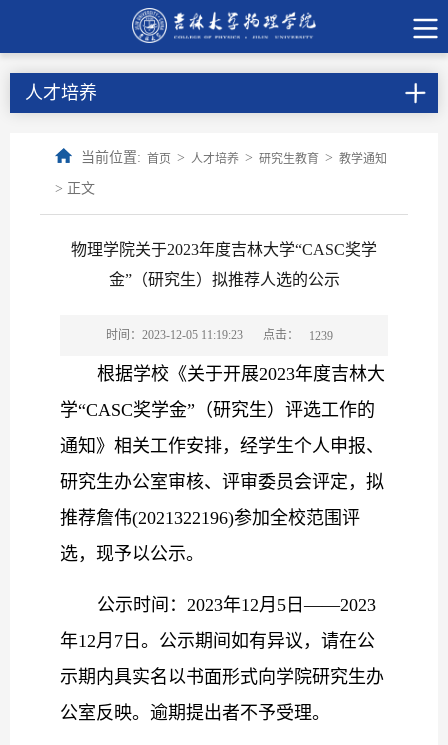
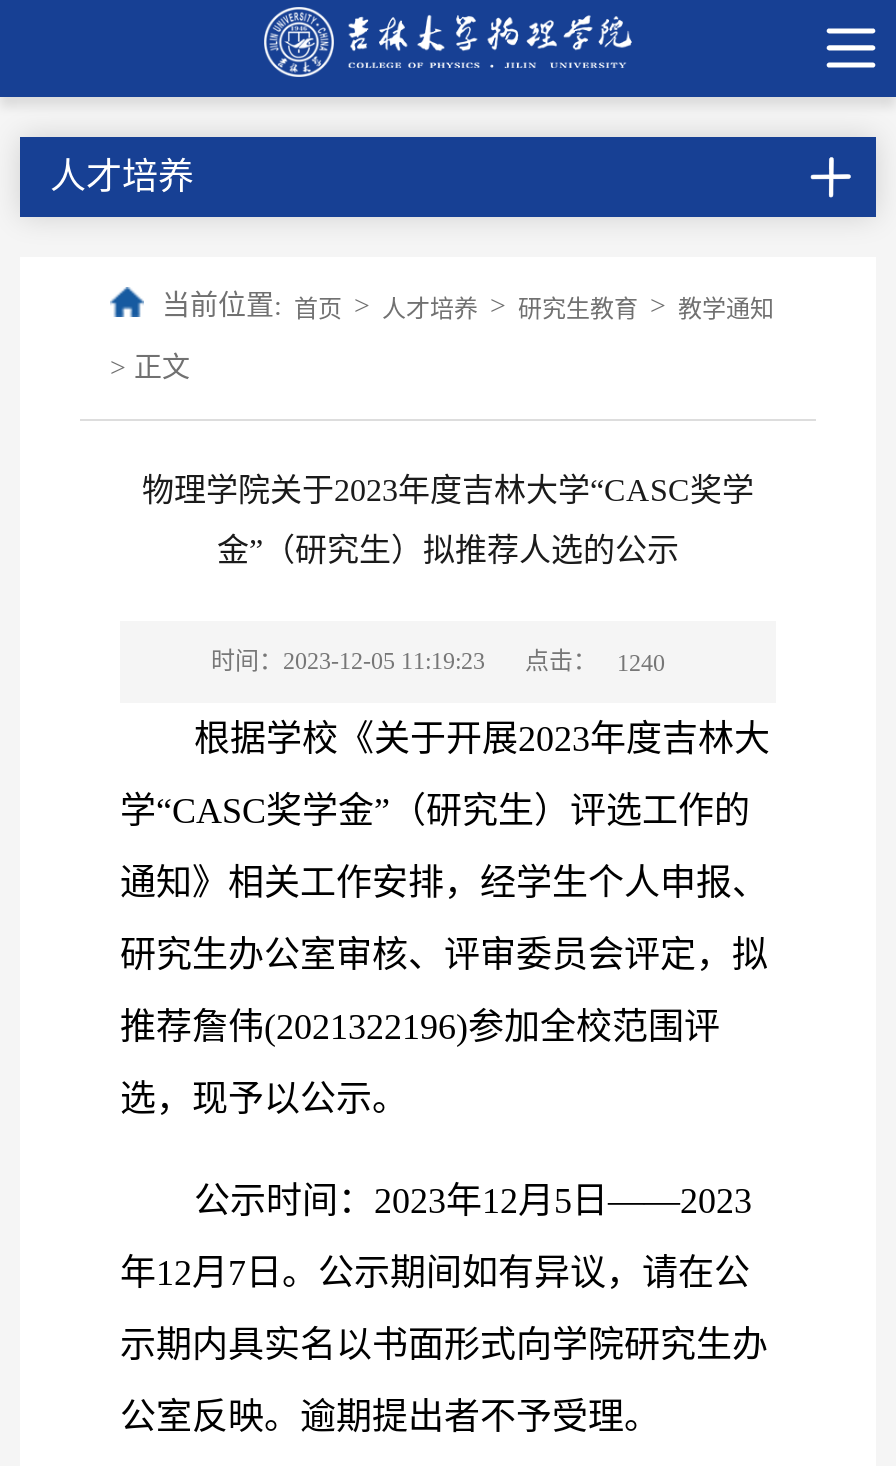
- 时间：2023-12-05 11:19:23 点击： 1239
+ 时间：2023-12-05 11:19:23 点击： 1240
